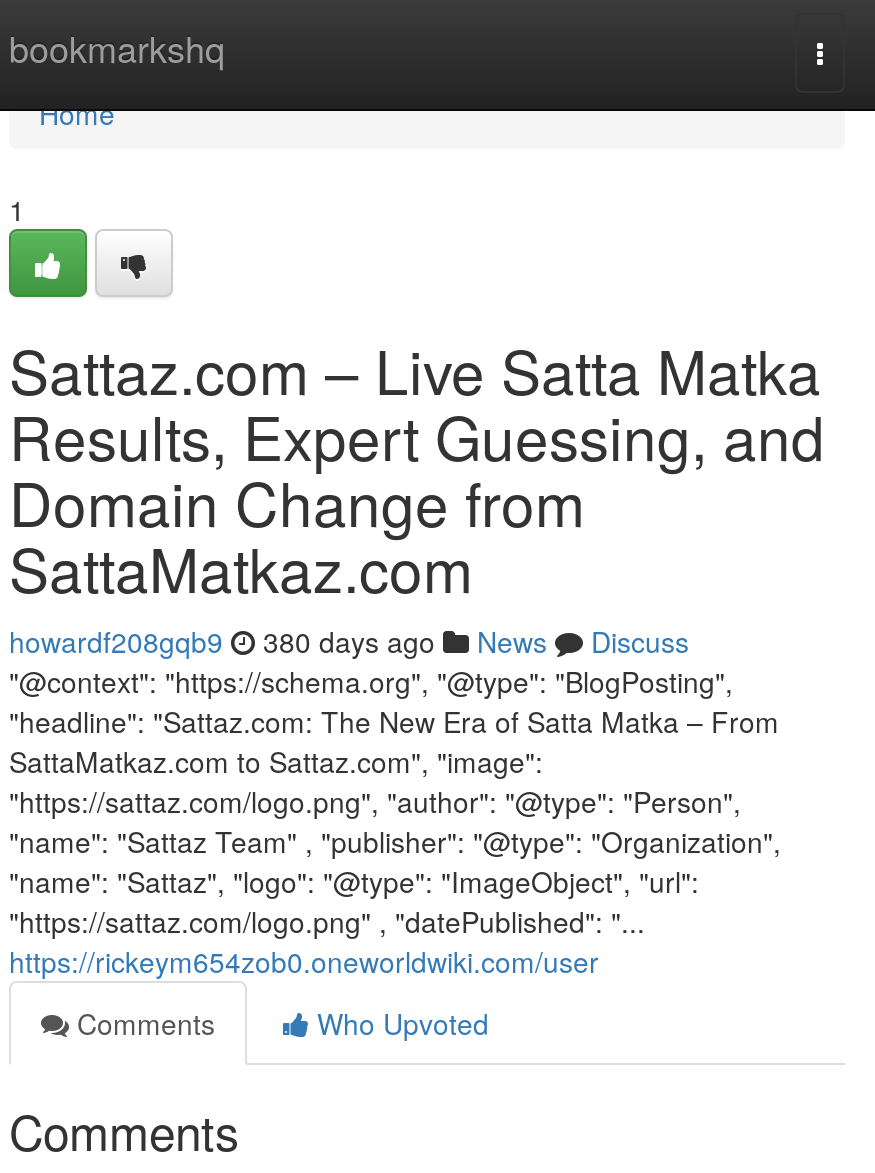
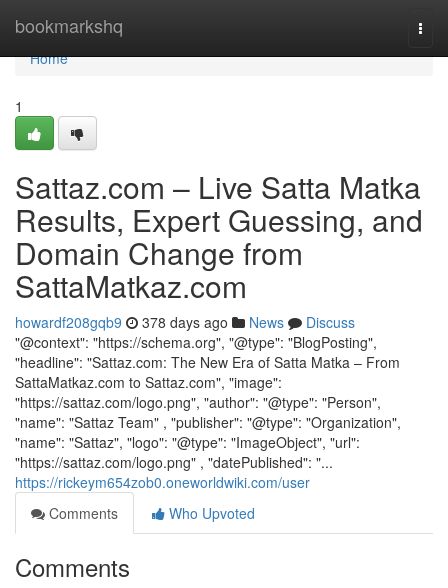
- howardf208gqb9 380 days ago News Discuss
+ howardf208gqb9 378 days ago News Discuss
